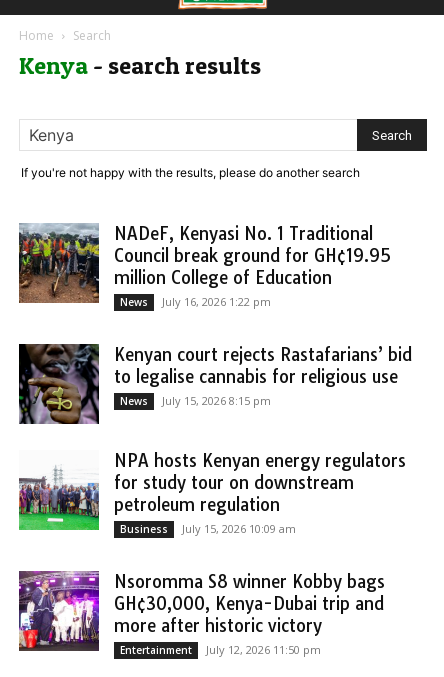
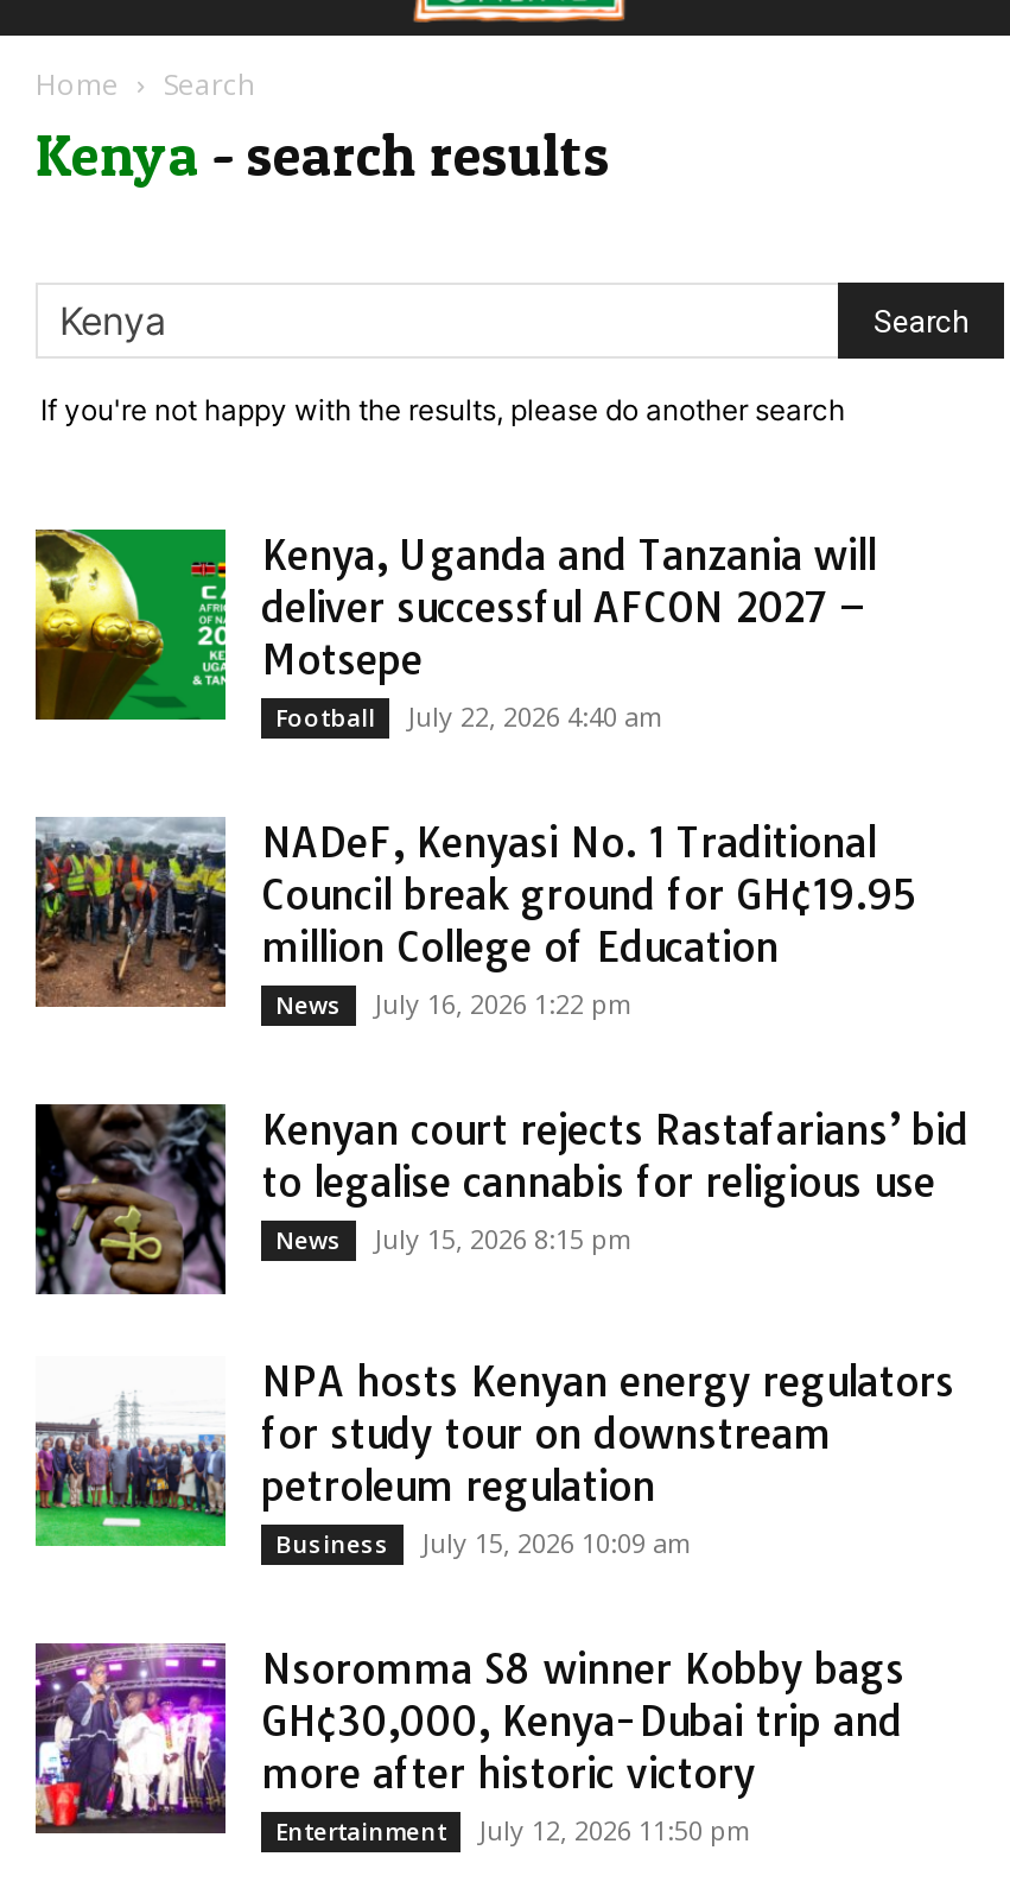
+ [image]
+ Kenya, Uganda and Tanzania will
+ deliver successful AFCON 2027 –
+ Motsepe
+ Football
+ July 22, 2026 4:40 am
